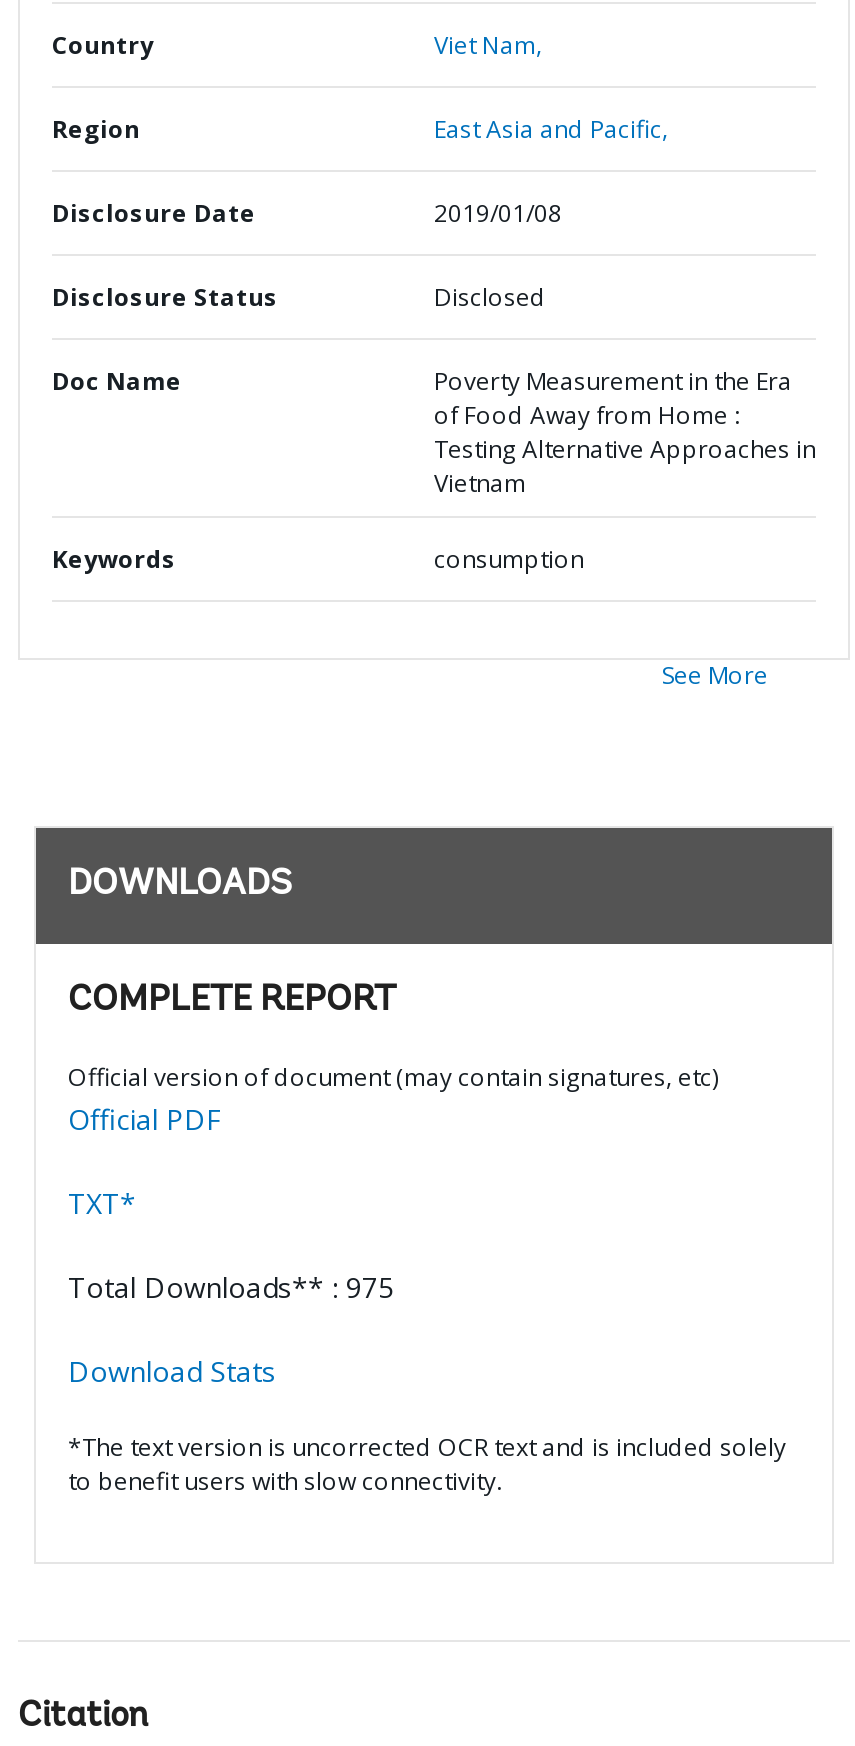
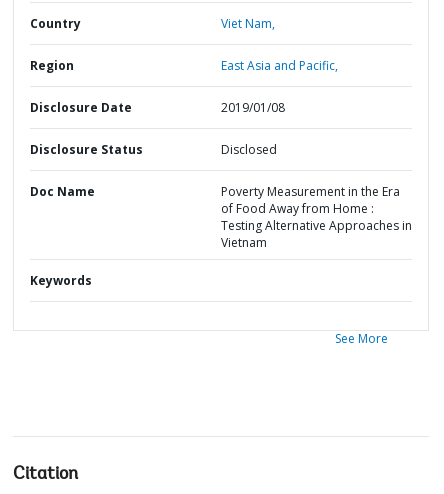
- consumption

- DOWNLOADS
- COMPLETE REPORT
- Official version of document (may contain signatures, etc)
- Official PDF
- TXT*
- Total Downloads** : 975
- Download Stats
- *The text version is uncorrected OCR text and is included solely
- to benefit users with slow connectivity.
